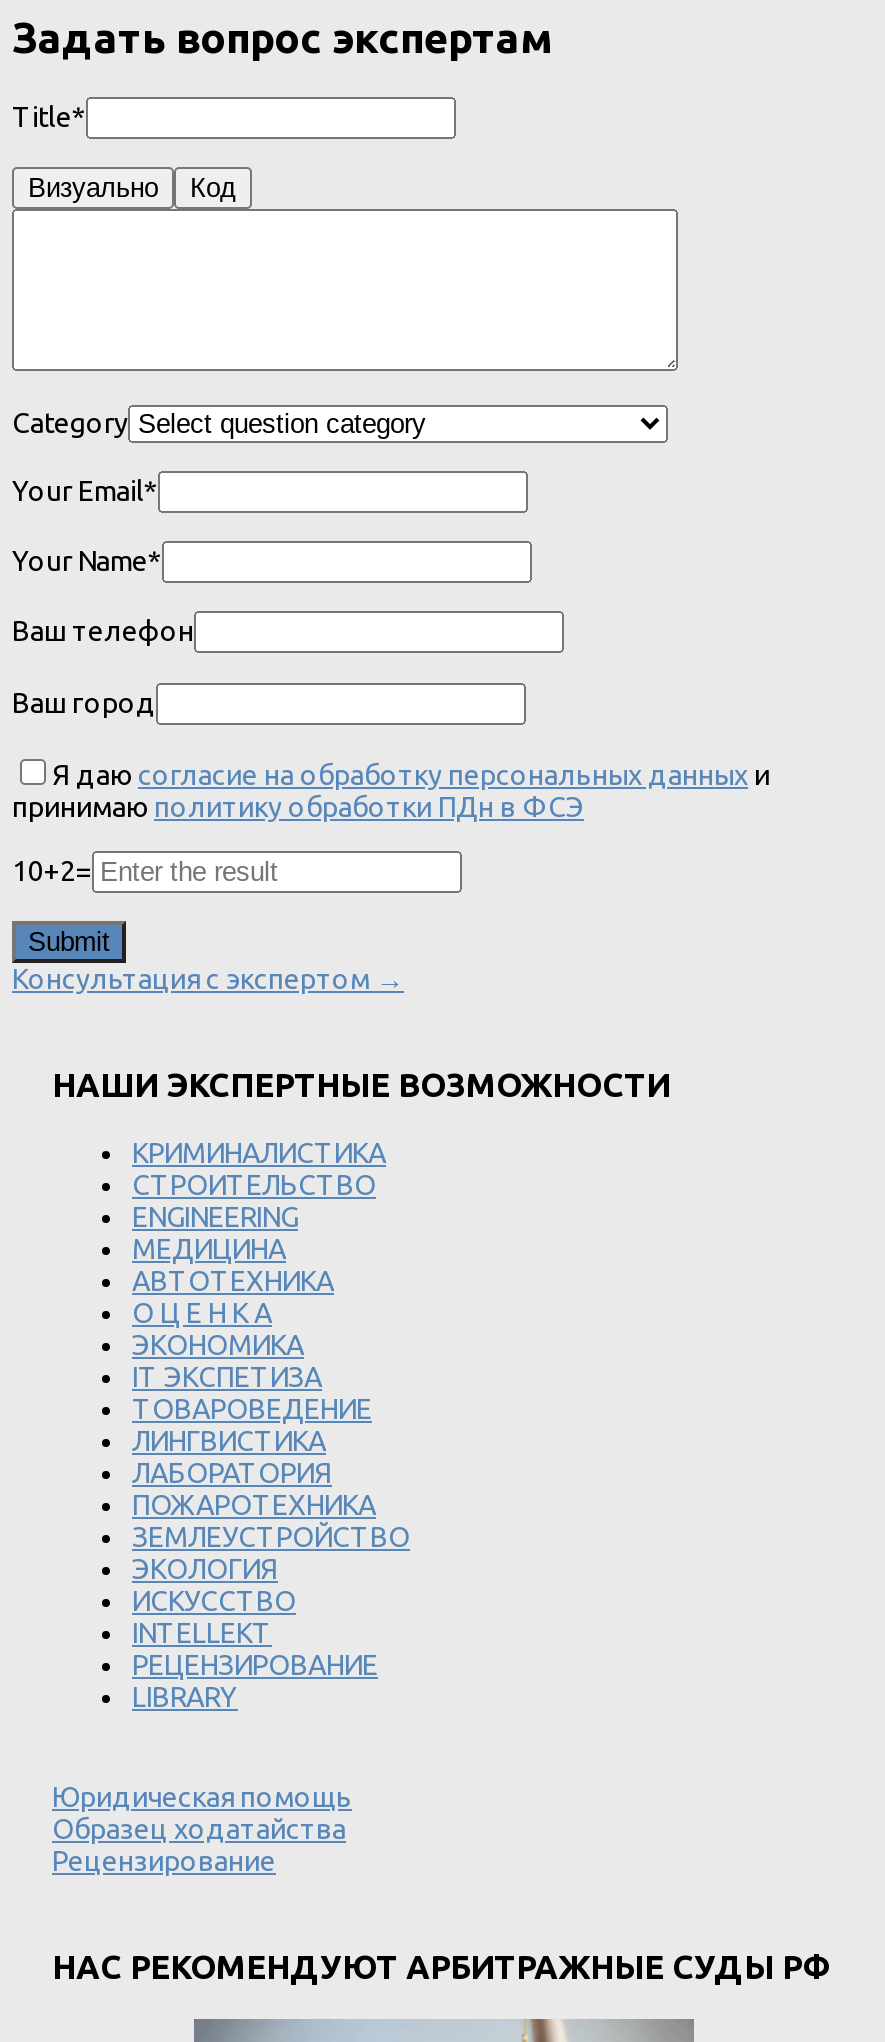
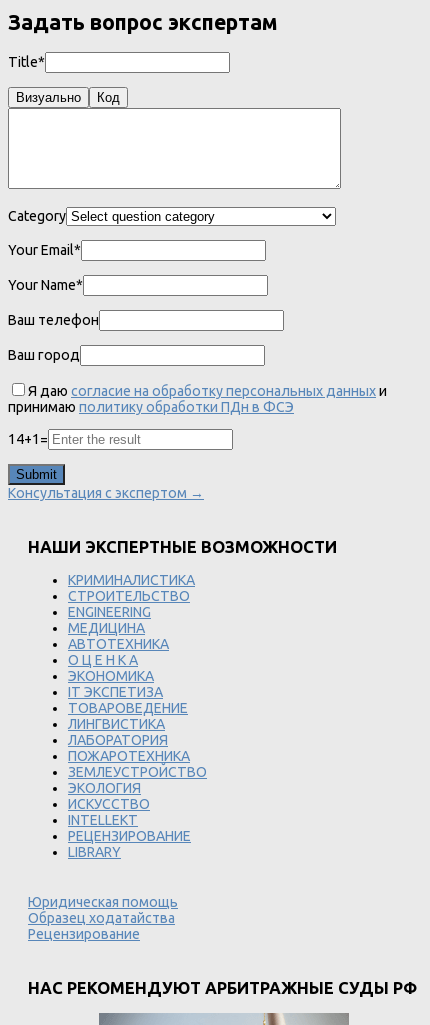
- 10+2=
+ 14+1=
